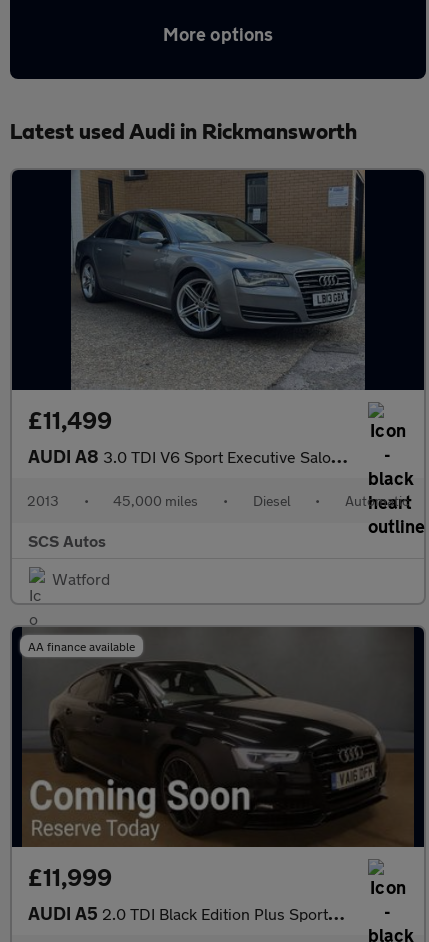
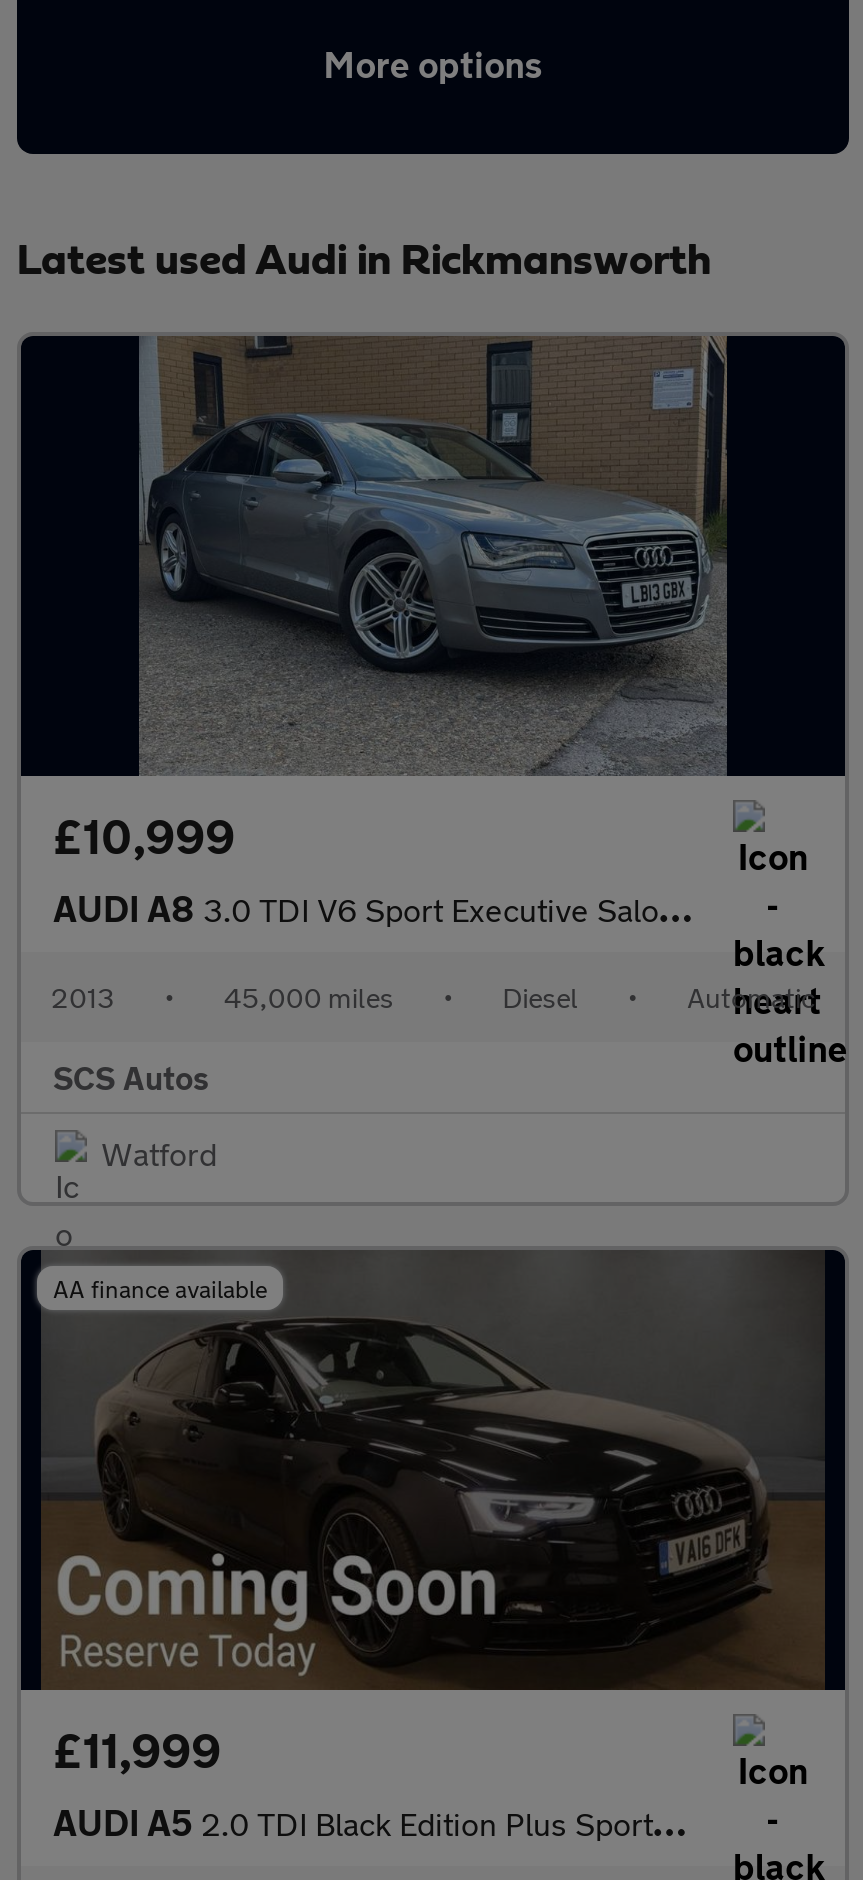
- £11,499
+ £10,999
